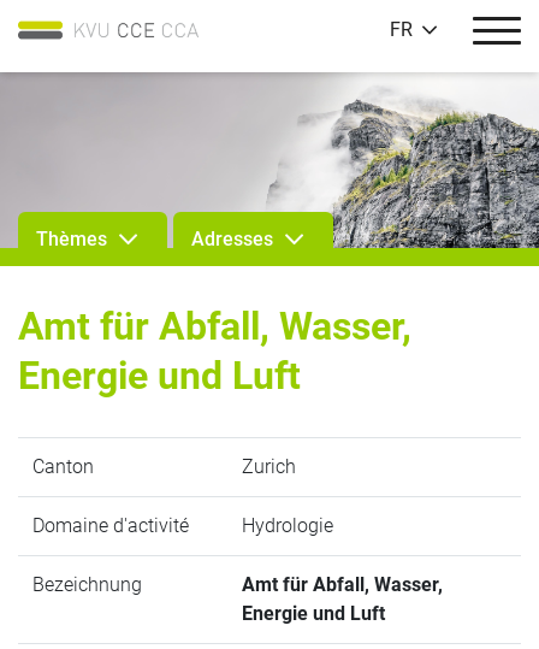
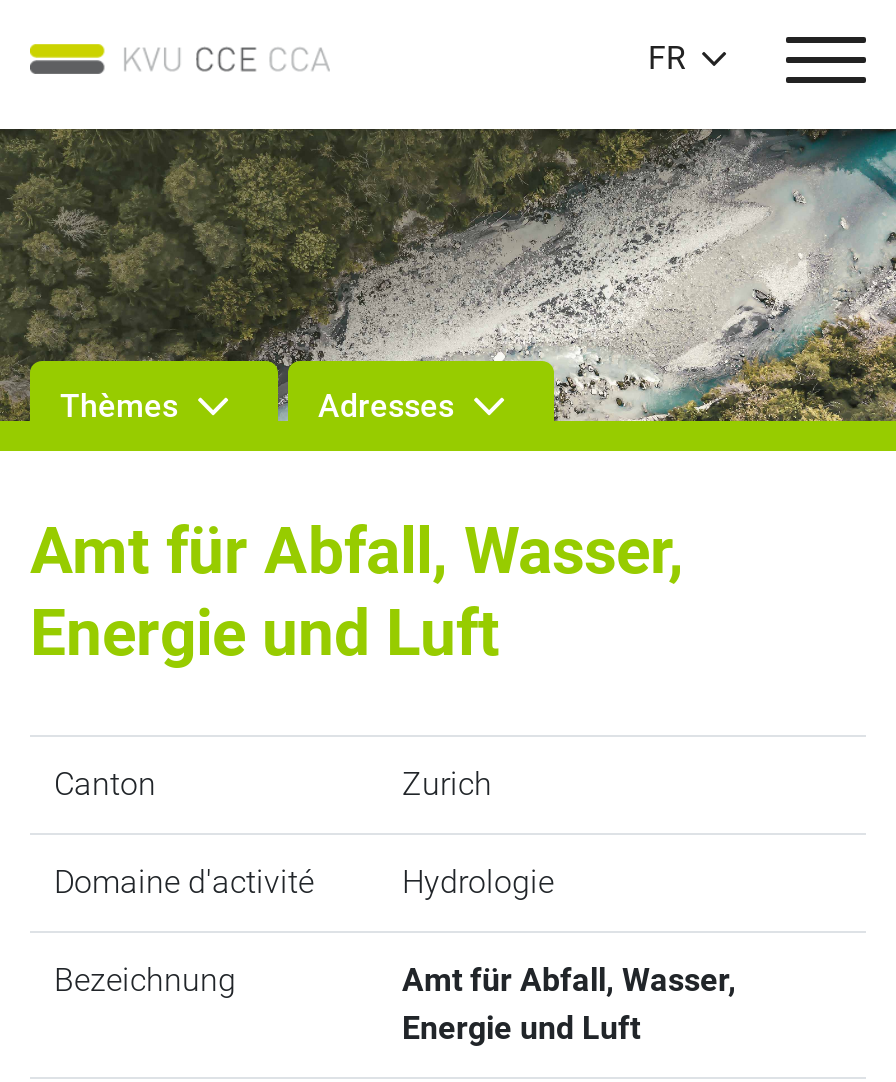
- [image]
+ [image]
